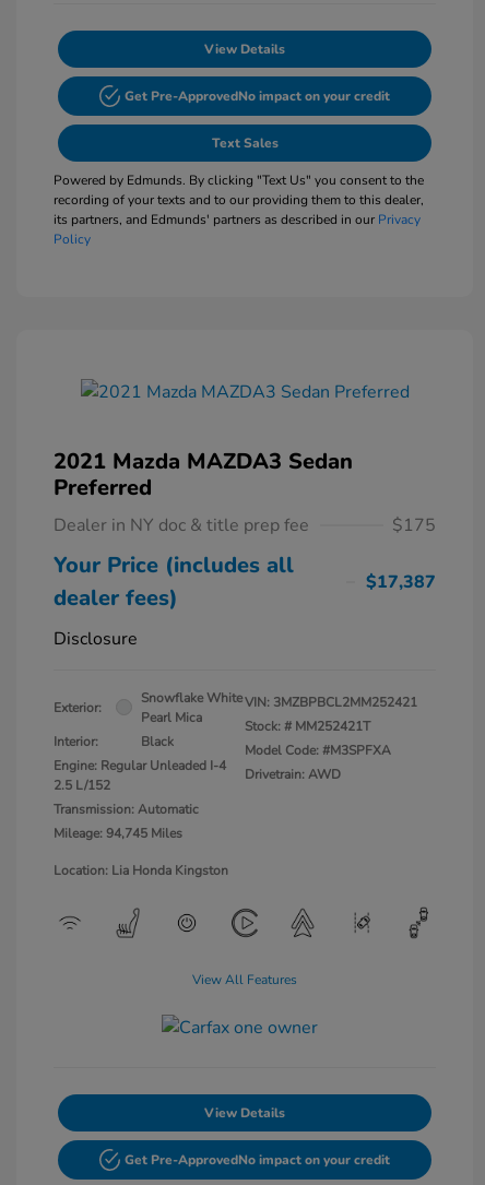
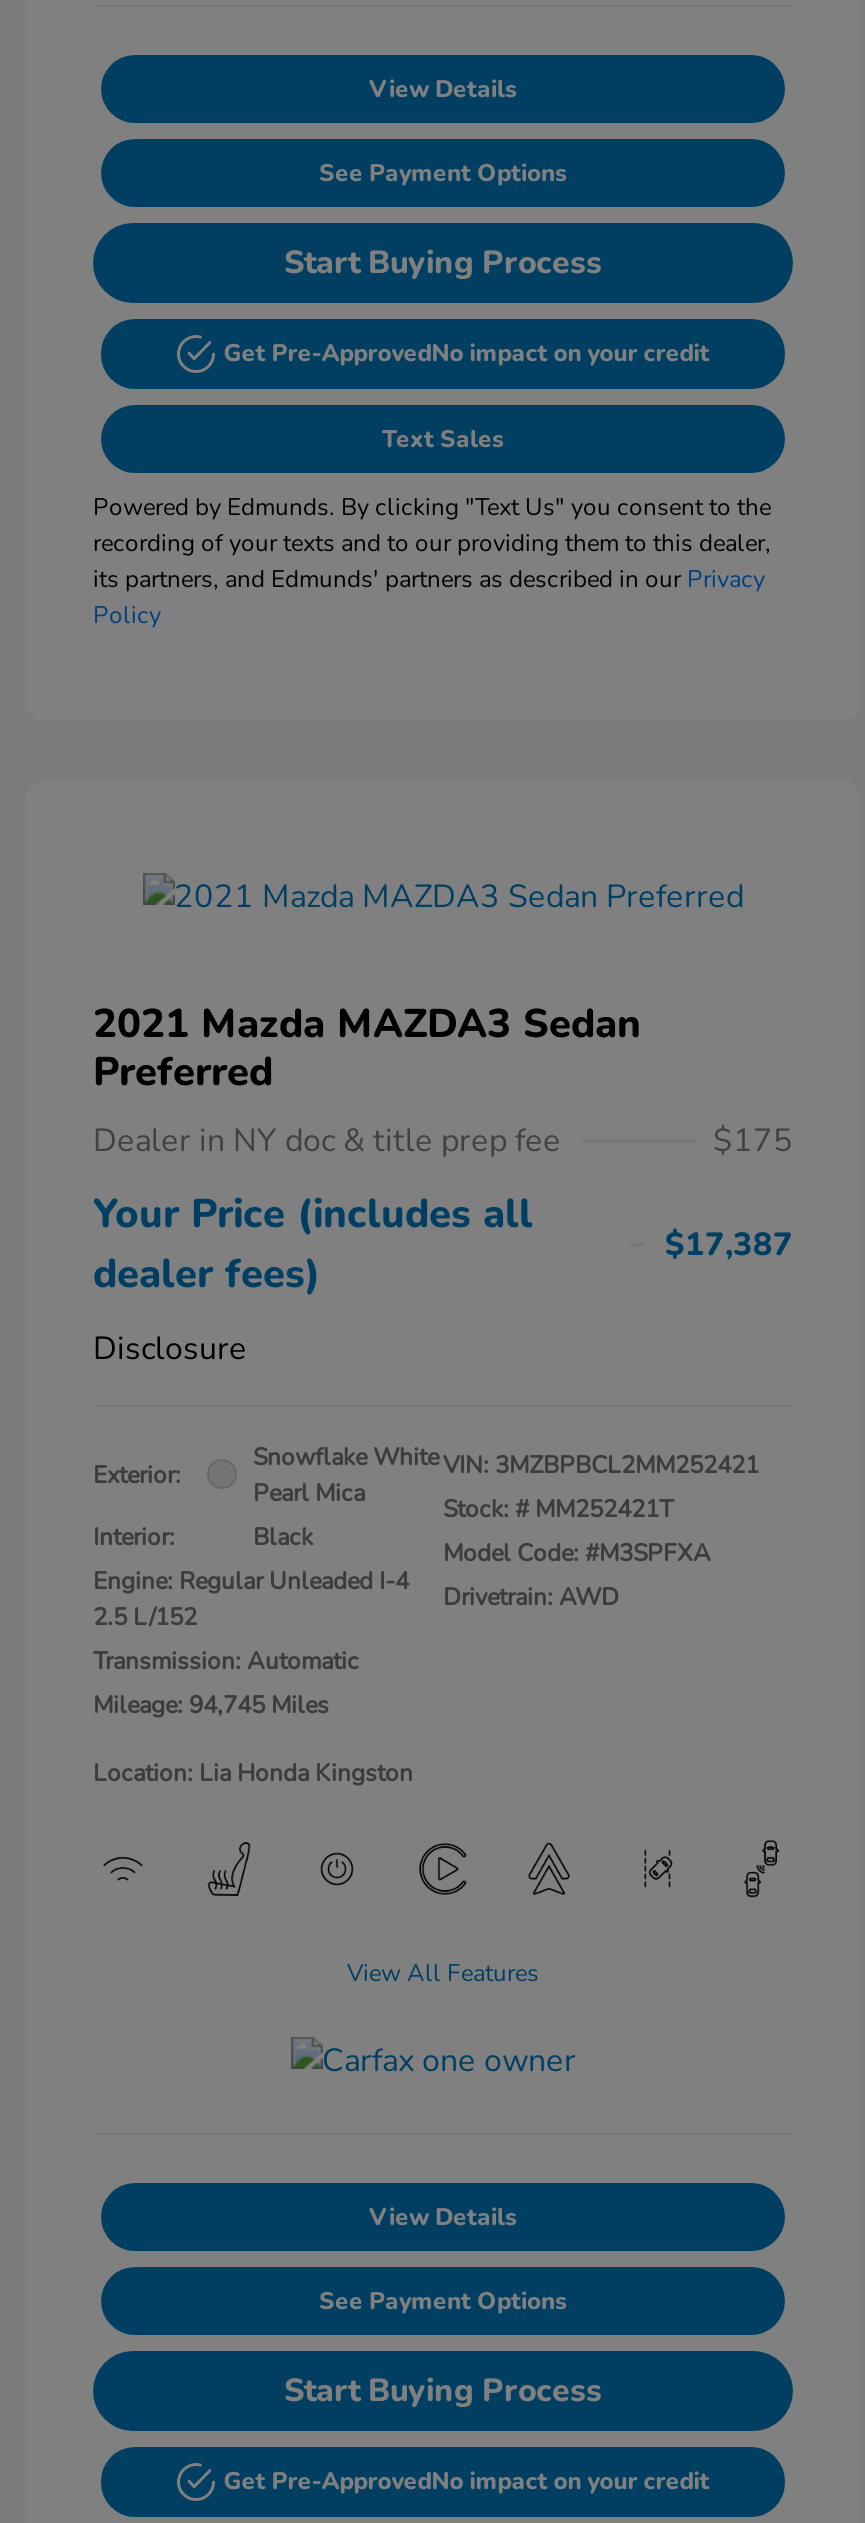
+ See Payment Options
+ Start Buying Process

+ See Payment Options
+ Start Buying Process
